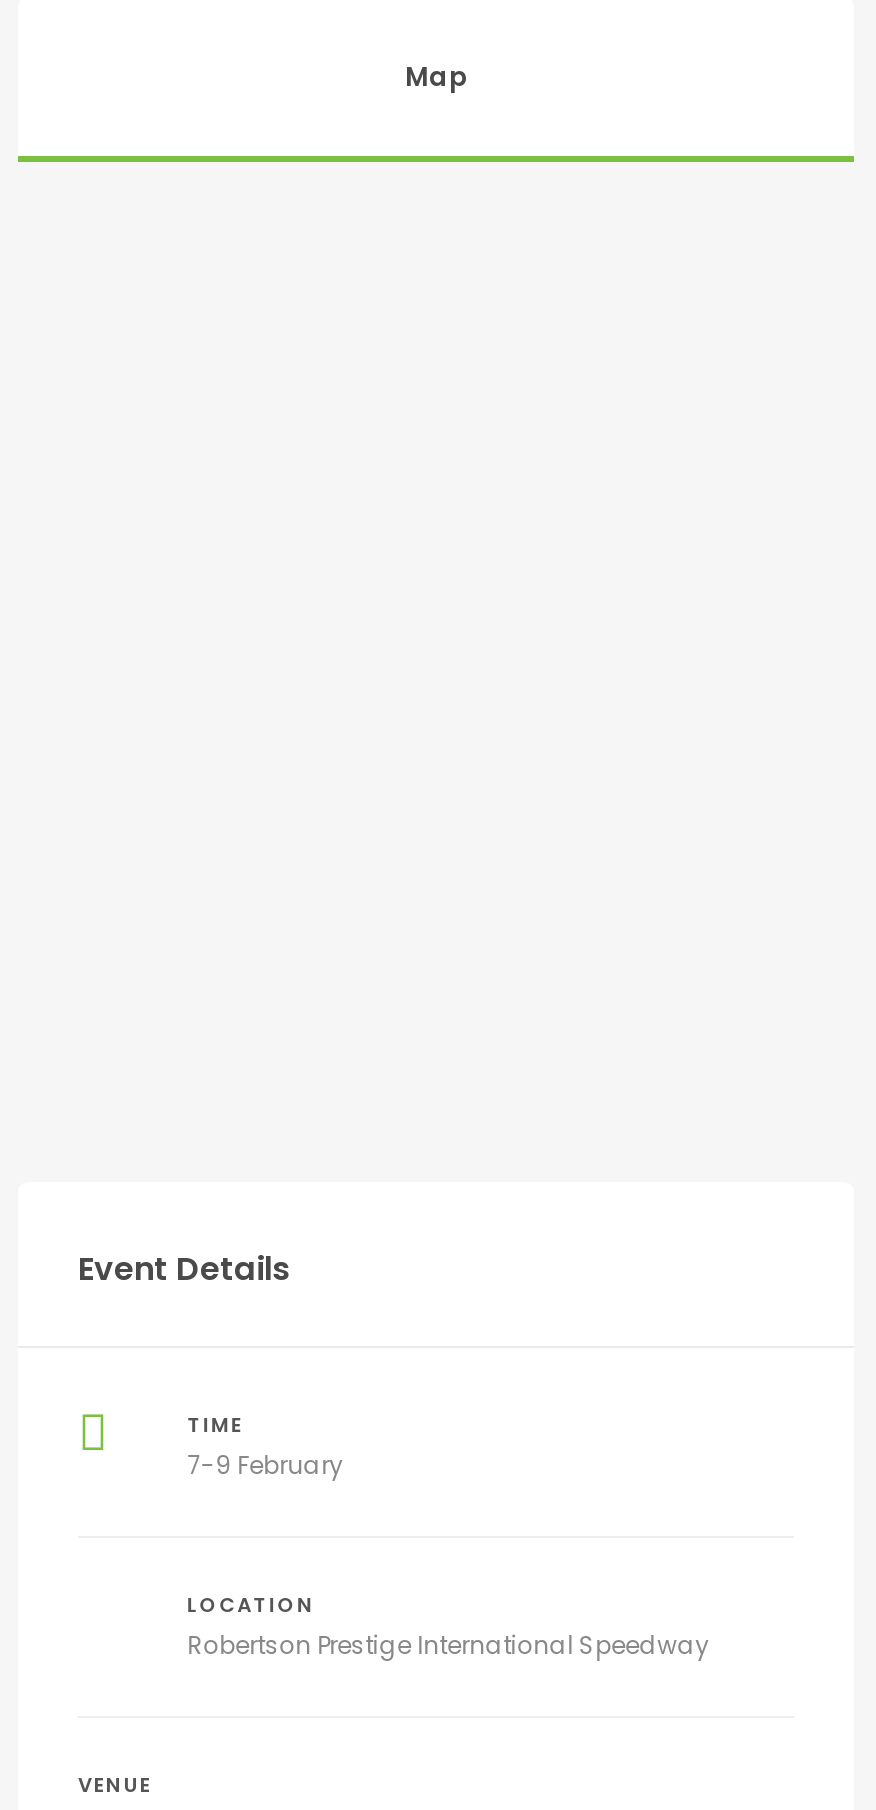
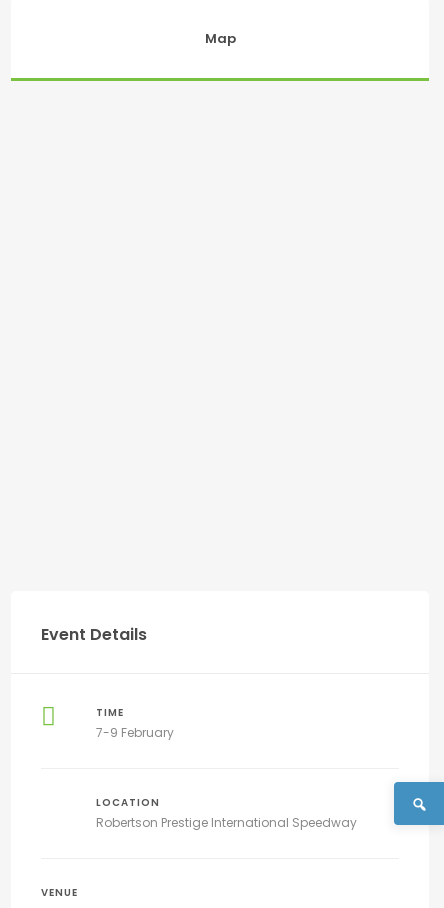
+ [image]
